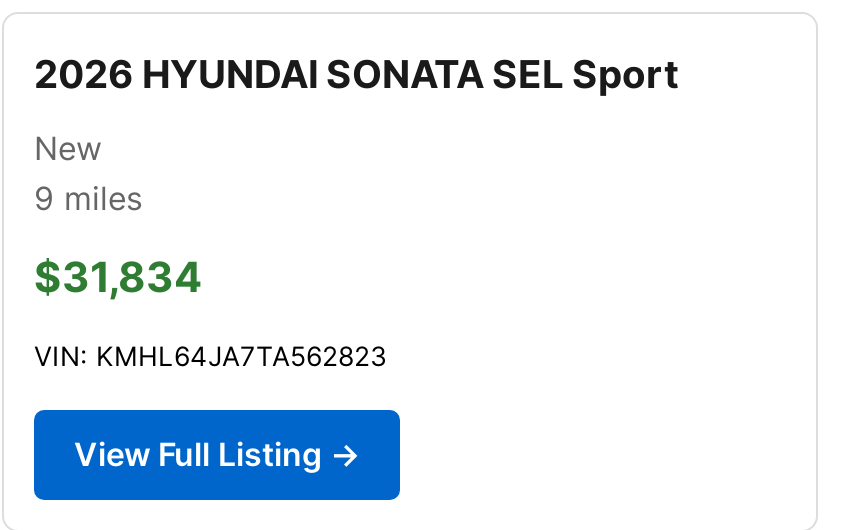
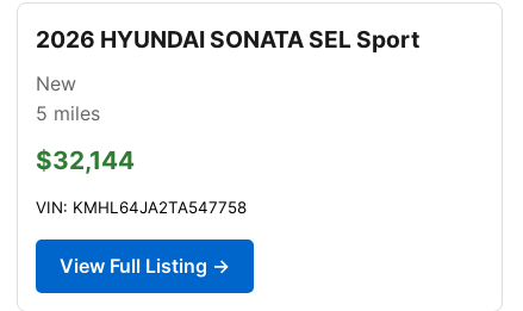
- 9 miles
+ 5 miles

- $31,834
+ $32,144

- VIN: KMHL64JA7TA562823
+ VIN: KMHL64JA2TA547758
